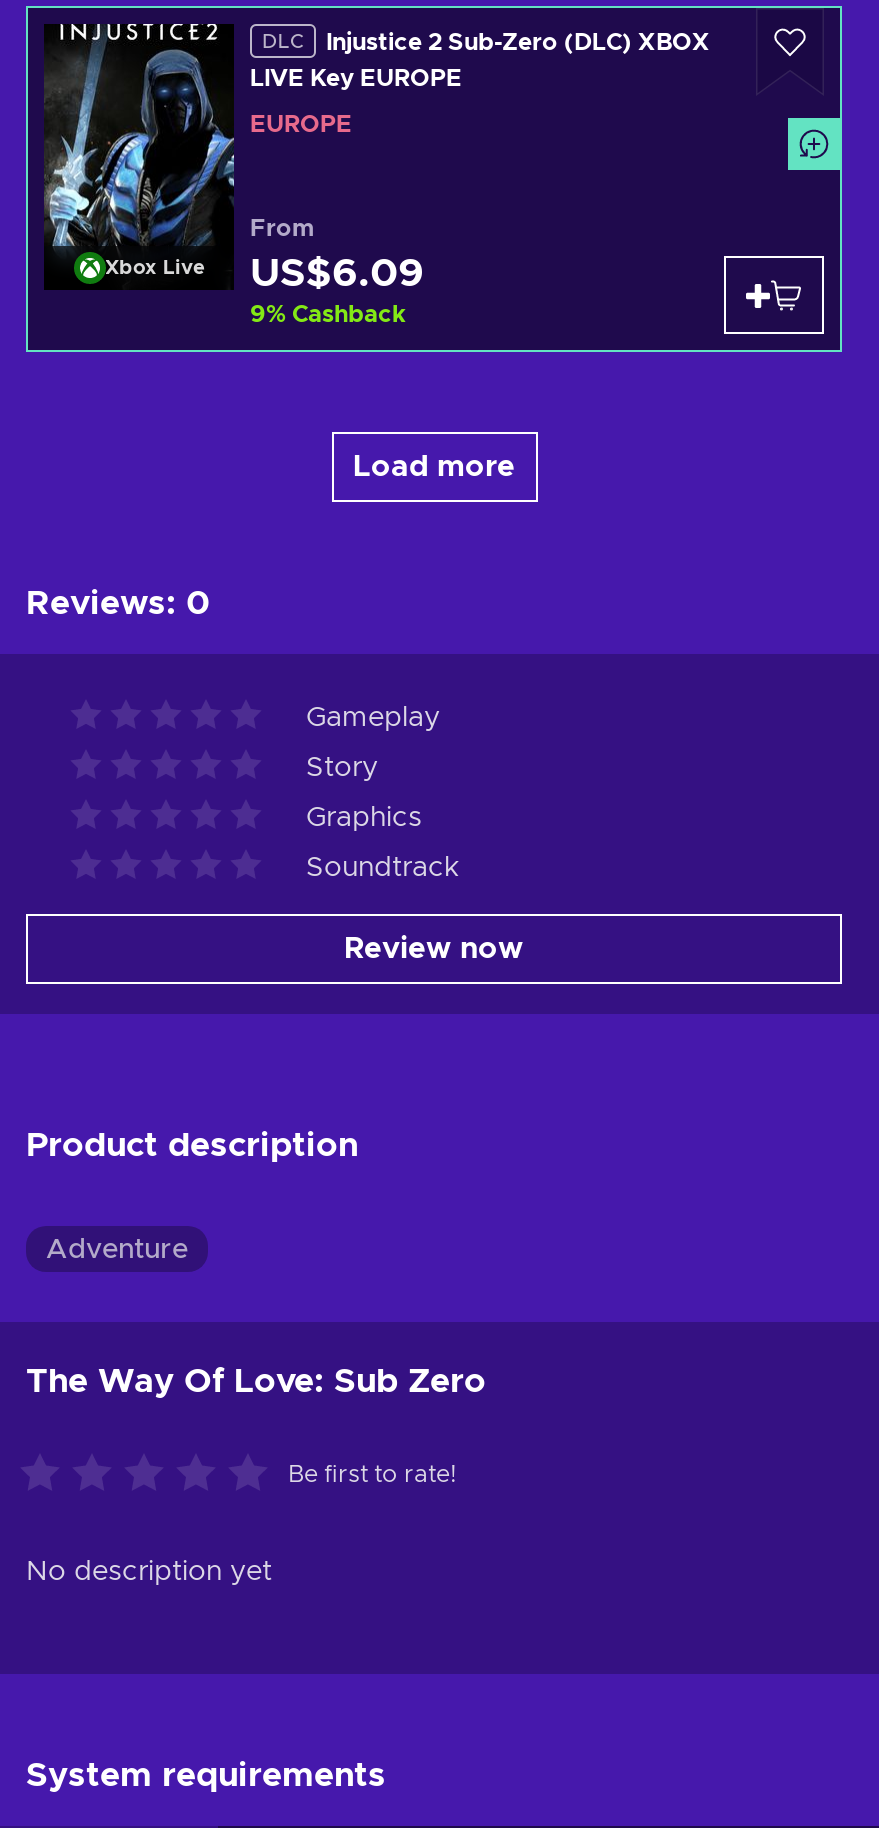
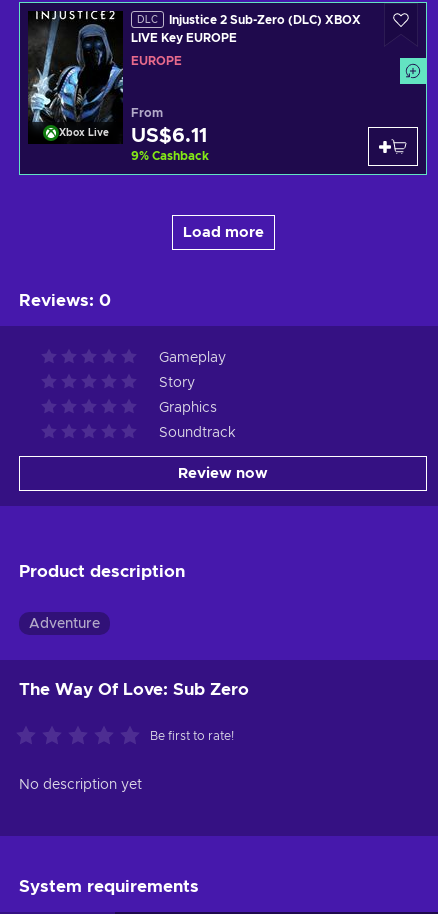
- US$6.09
+ US$6.11
